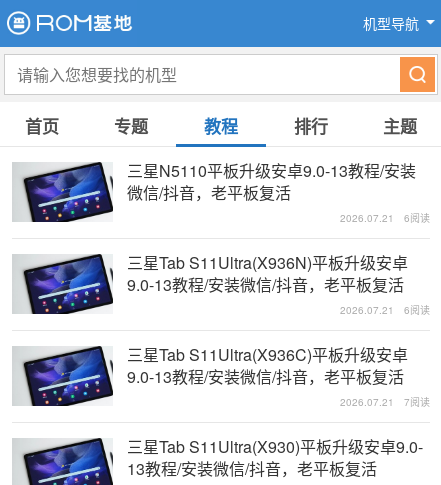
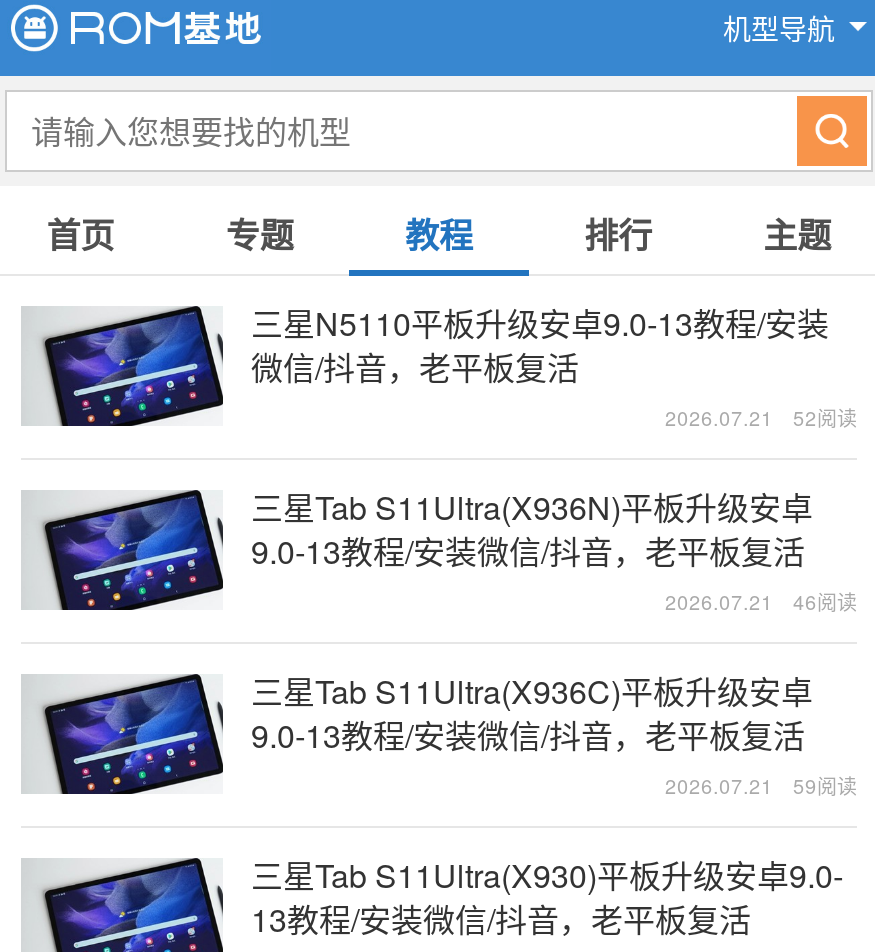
- 2026.07.21 6阅读
+ 2026.07.21 52阅读

- 2026.07.21 6阅读
+ 2026.07.21 46阅读

- 2026.07.21 7阅读
+ 2026.07.21 59阅读
